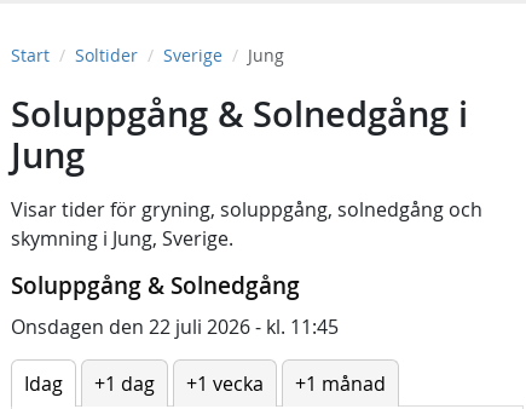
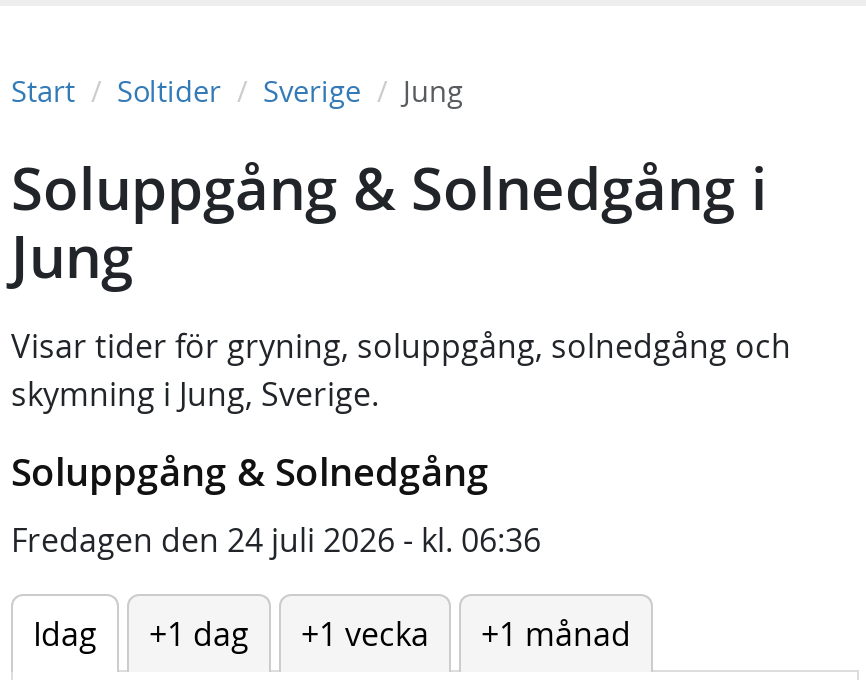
- Onsdagen den 22 juli 2026 - kl. 11:45
+ Fredagen den 24 juli 2026 - kl. 06:36
